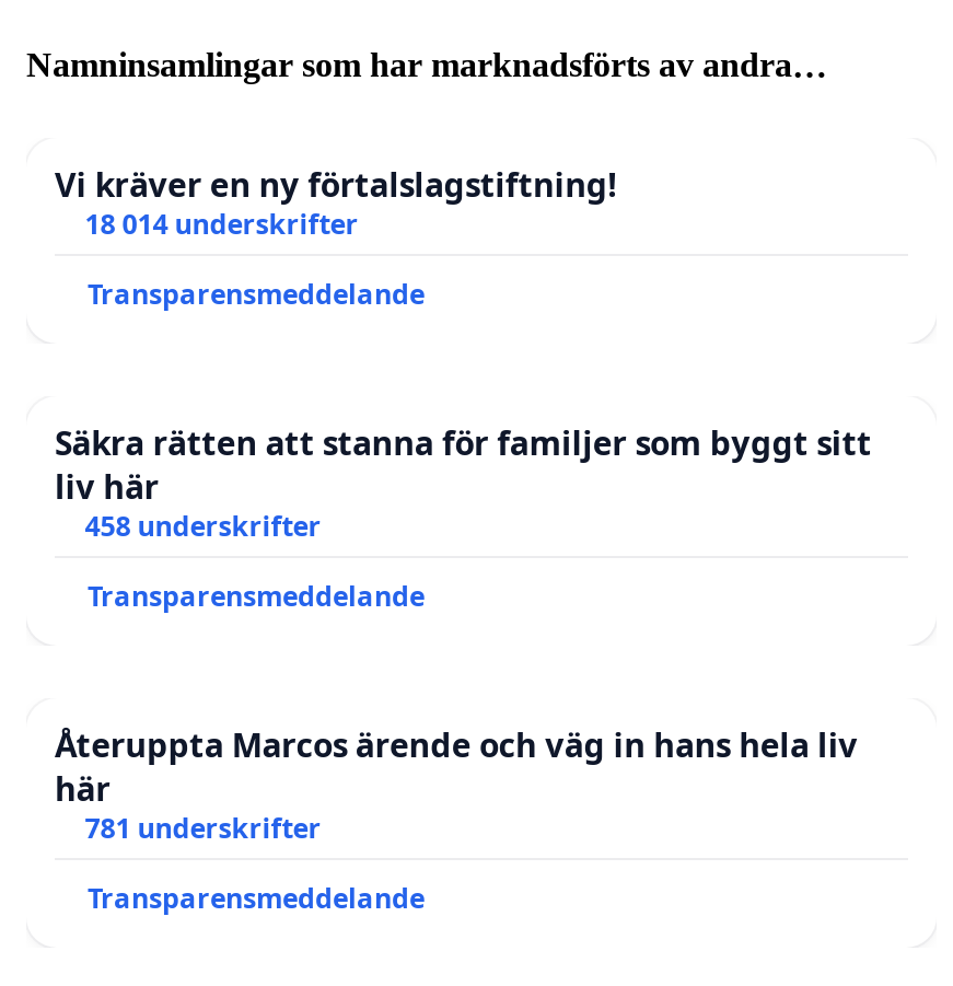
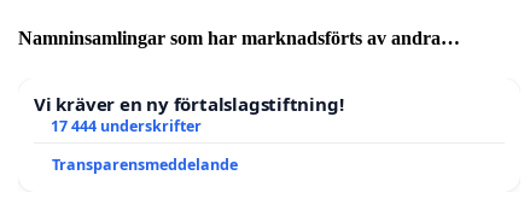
- 18 014 underskrifter
- Transparensmeddelande
- Säkra rätten att stanna för familjer som byggt sitt
- liv här
- 458 underskrifter
- Transparensmeddelande
- Återuppta Marcos ärende och väg in hans hela liv
- här
- 781 underskrifter
+ 17 444 underskrifter
